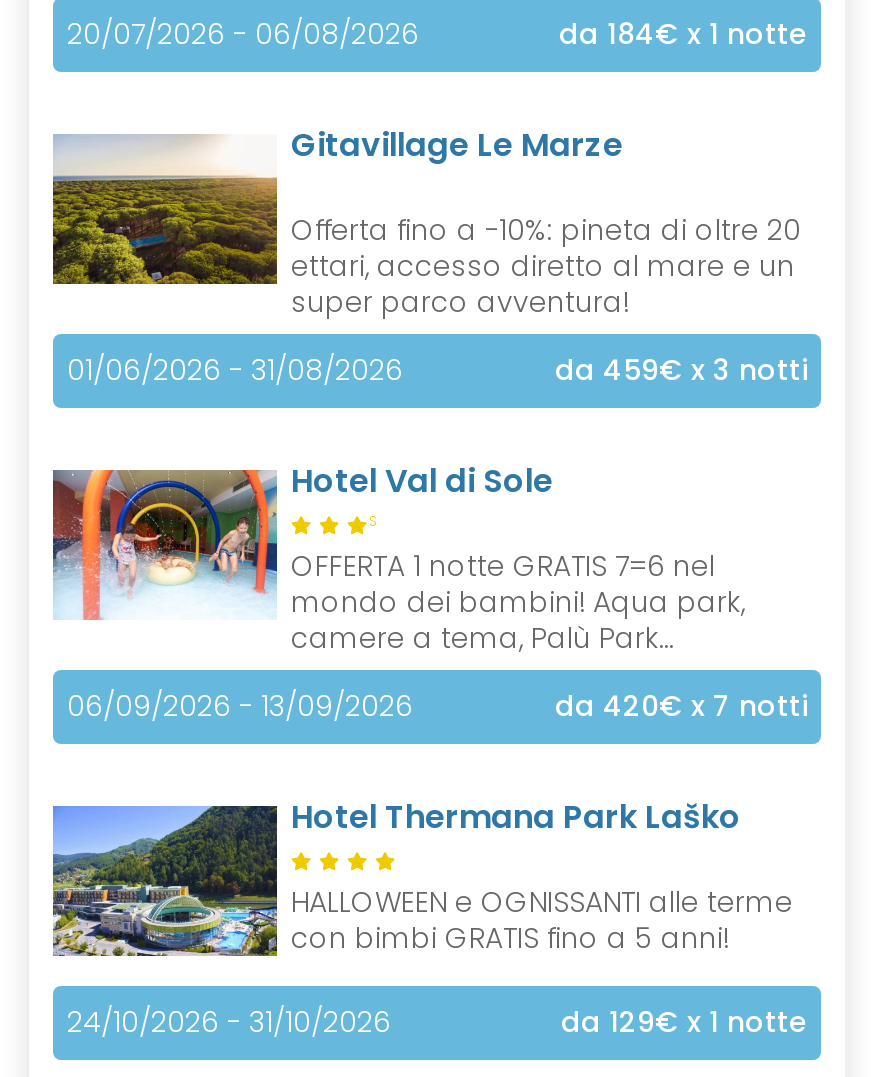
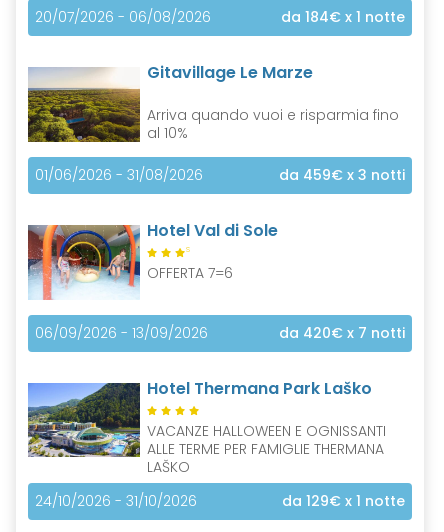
- Offerta fino a -10%: pineta di oltre 20
- ettari, accesso diretto al mare e un
- super parco avventura!
+ Arriva quando vuoi e risparmia fino
+ al 10%

- OFFERTA 1 notte GRATIS 7=6 nel
- mondo dei bambini! Aqua park,
- camere a tema, Palù Park…
+ OFFERTA 7=6

- HALLOWEEN e OGNISSANTI alle terme
- con bimbi GRATIS fino a 5 anni!
+ VACANZE HALLOWEEN E OGNISSANTI
+ ALLE TERME PER FAMIGLIE THERMANA
+ LAŠKO
